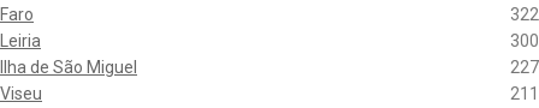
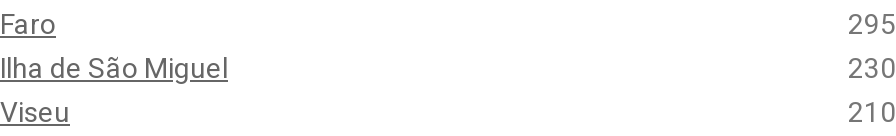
- 322
- Leiria
- 300
+ 295

- 227
+ 230

- 211
+ 210
